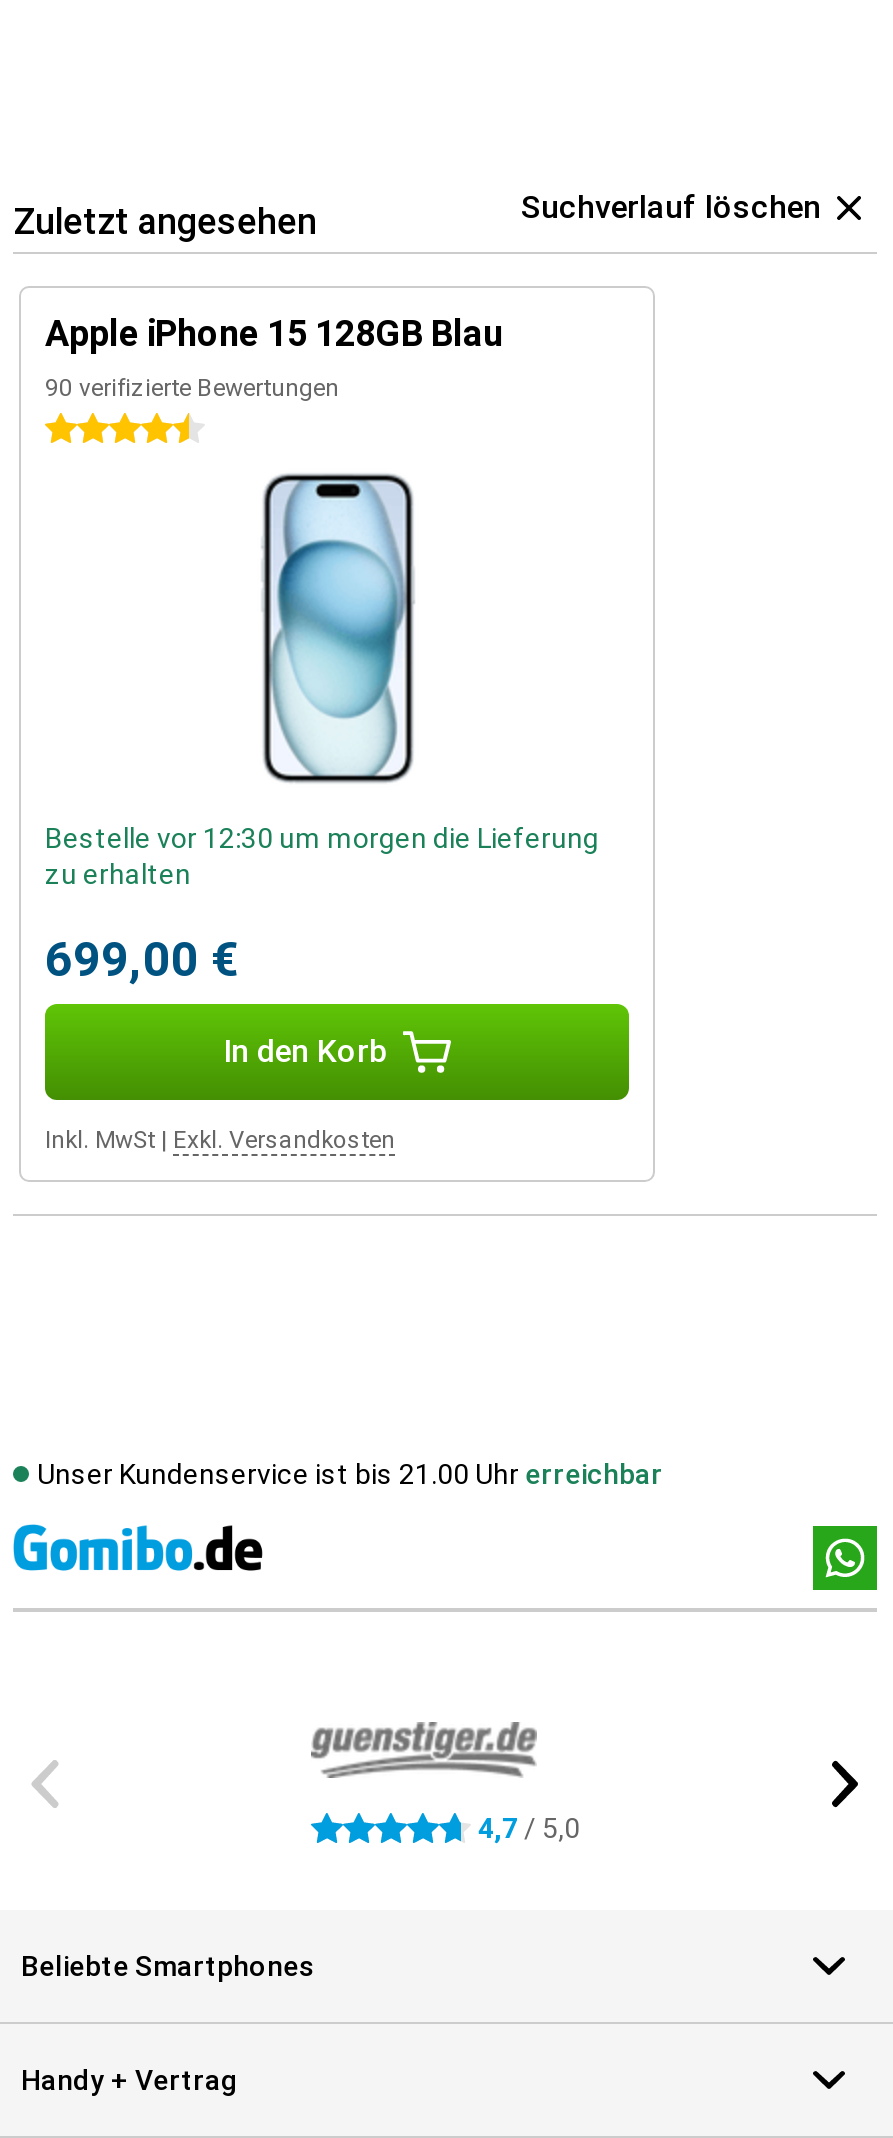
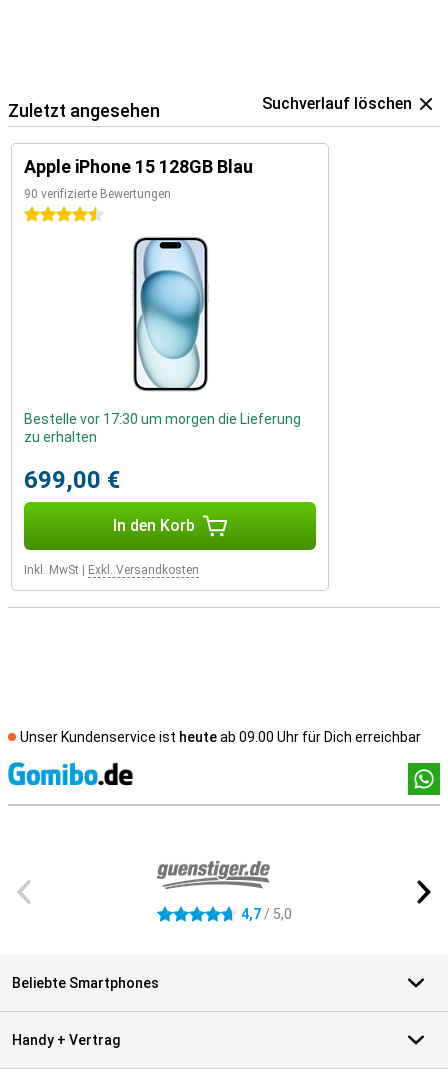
- Bestelle vor 12:30 um morgen die Lieferung
+ Bestelle vor 17:30 um morgen die Lieferung

- Unser Kundenservice ist bis 21.00 Uhr erreichbar
+ Unser Kundenservice ist heute ab 09.00 Uhr für Dich erreichbar
